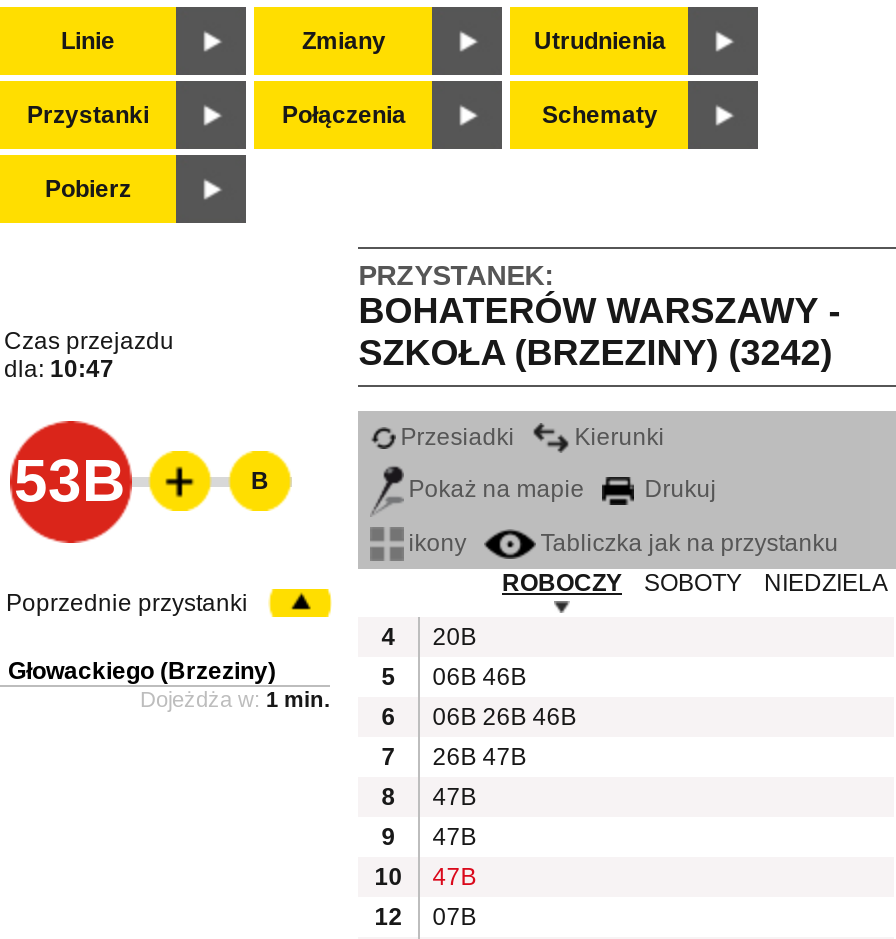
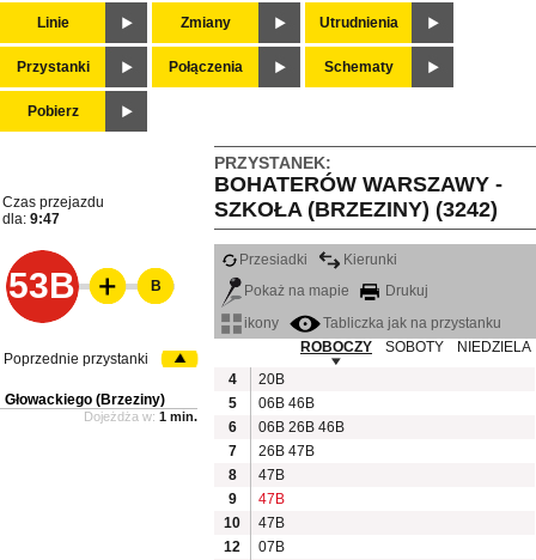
- dla: 10:47
+ dla: 9:47
